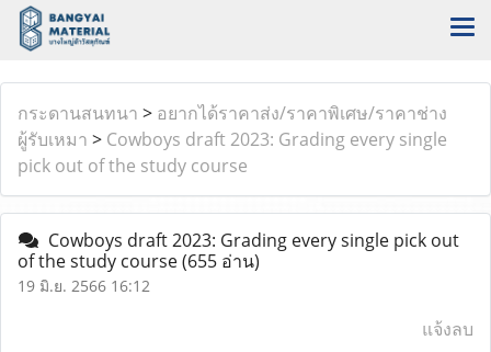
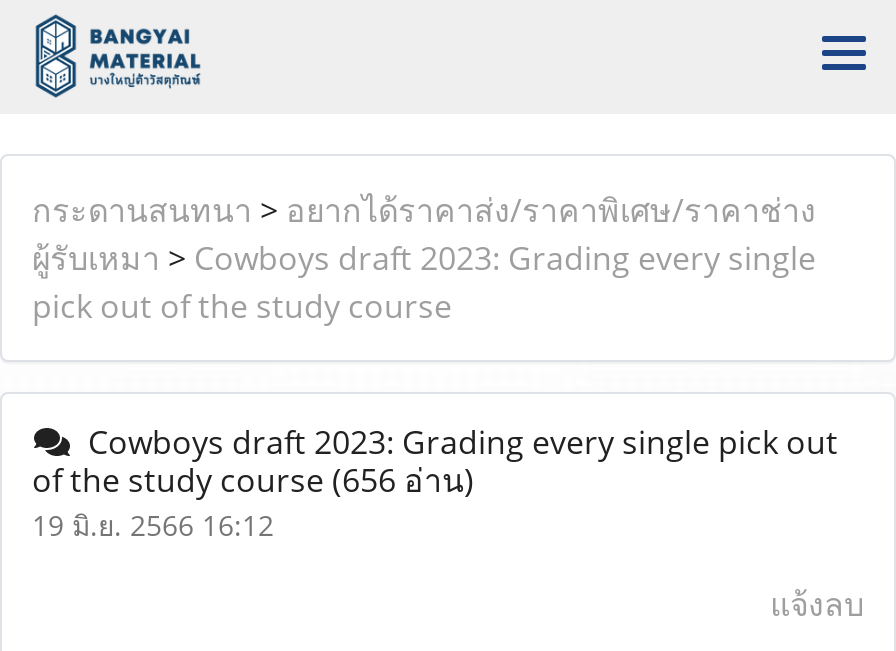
- of the study course (655 อ่าน)
+ of the study course (656 อ่าน)
